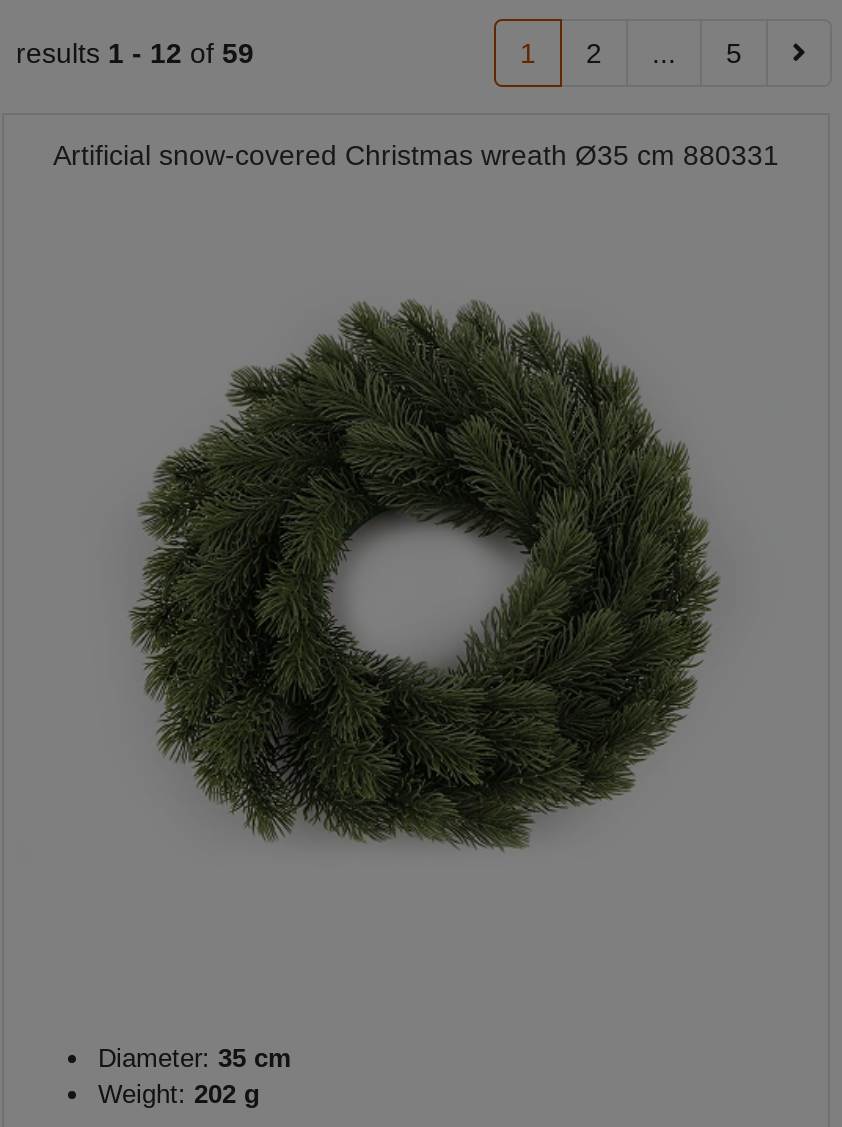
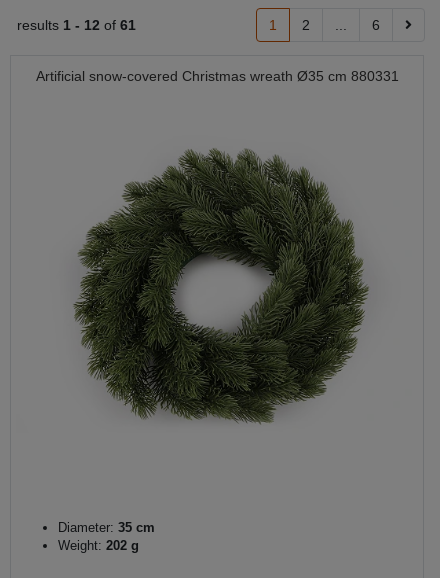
- results 1 - 12 of 59
+ results 1 - 12 of 61

- 5
+ 6
